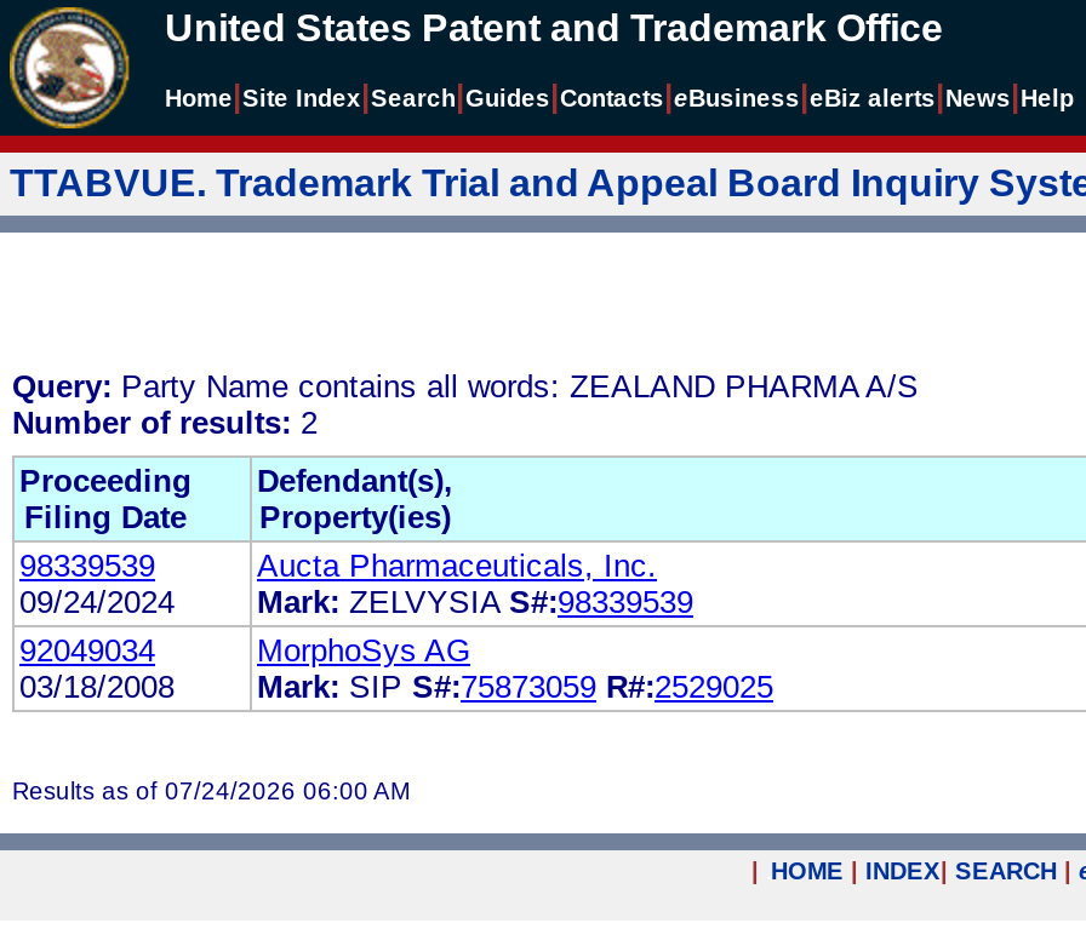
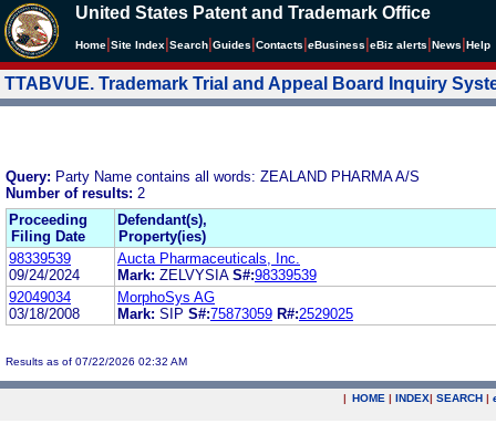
- Results as of 07/24/2026 06:00 AM
+ Results as of 07/22/2026 02:32 AM
